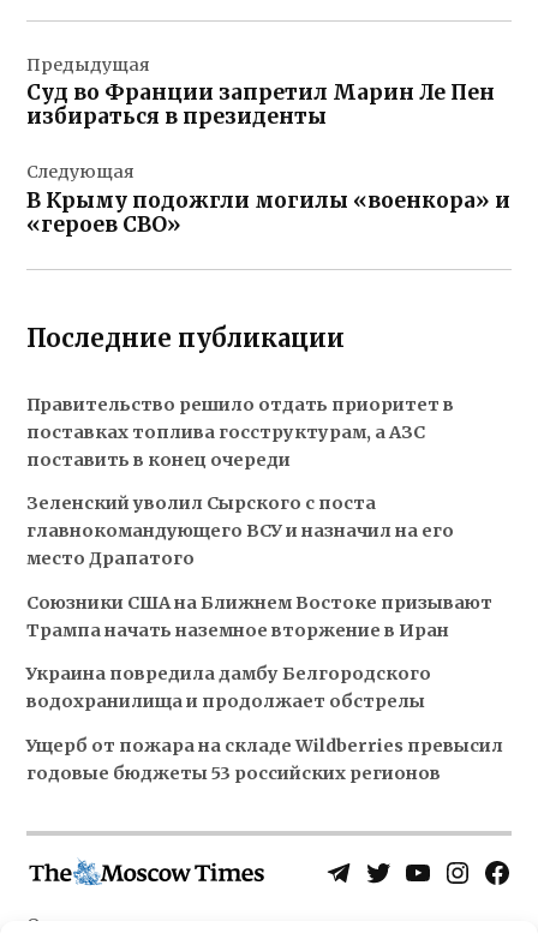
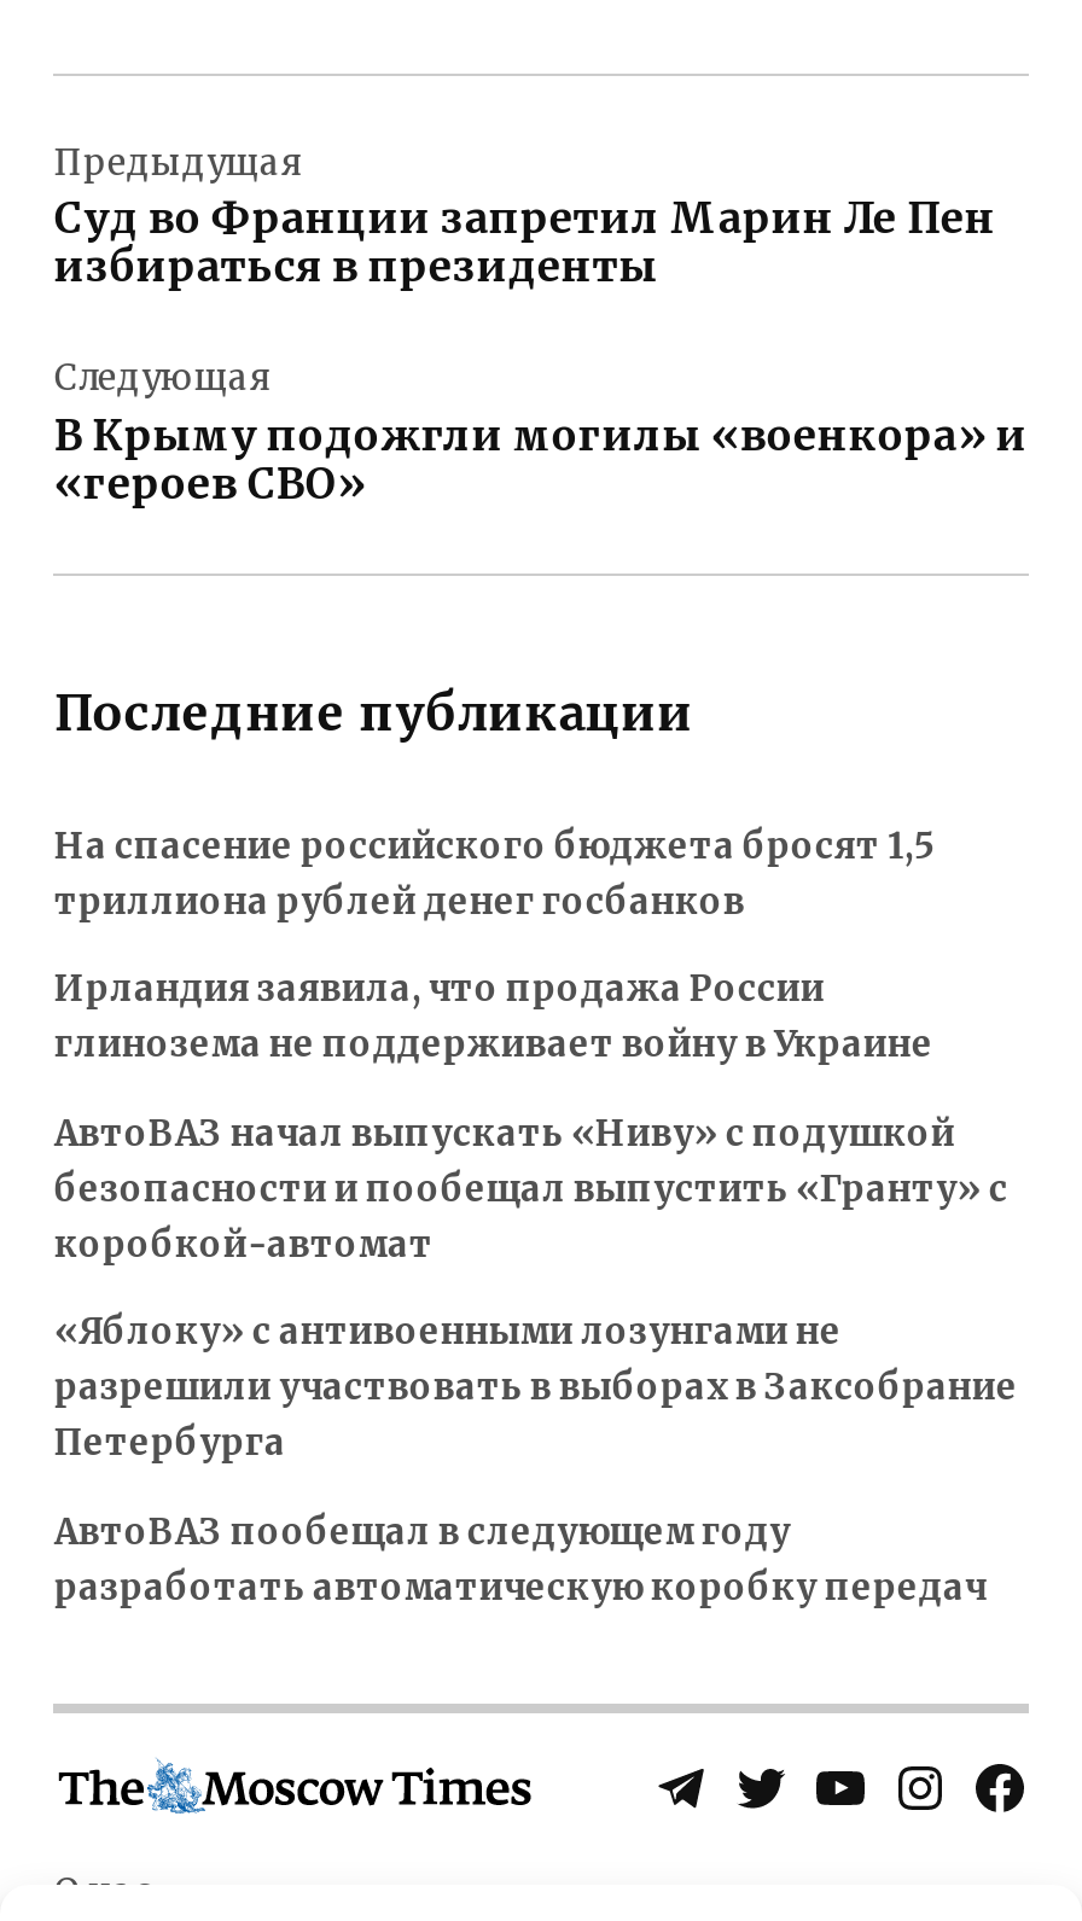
- Правительство решило отдать приоритет в
- поставках топлива госструктурам, а АЗС
- поставить в конец очереди
+ На спасение российского бюджета бросят 1,5
+ триллиона рублей денег госбанков

- Зеленский уволил Сырского с поста
- главнокомандующего ВСУ и назначил на его
- место Драпатого
+ Ирландия заявила, что продажа России
+ глинозема не поддерживает войну в Украине

- Союзники США на Ближнем Востоке призывают
- Трампа начать наземное вторжение в Иран
+ АвтоВАЗ начал выпускать «Ниву» с подушкой
+ безопасности и пообещал выпустить «Гранту» с
+ коробкой-автомат

- Украина повредила дамбу Белгородского
- водохранилища и продолжает обстрелы
+ «Яблоку» с антивоенными лозунгами не
+ разрешили участвовать в выборах в Заксобрание
+ Петербурга

- Ущерб от пожара на складе Wildberries превысил
- годовые бюджеты 53 российских регионов
+ АвтоВАЗ пообещал в следующем году
+ разработать автоматическую коробку передач
